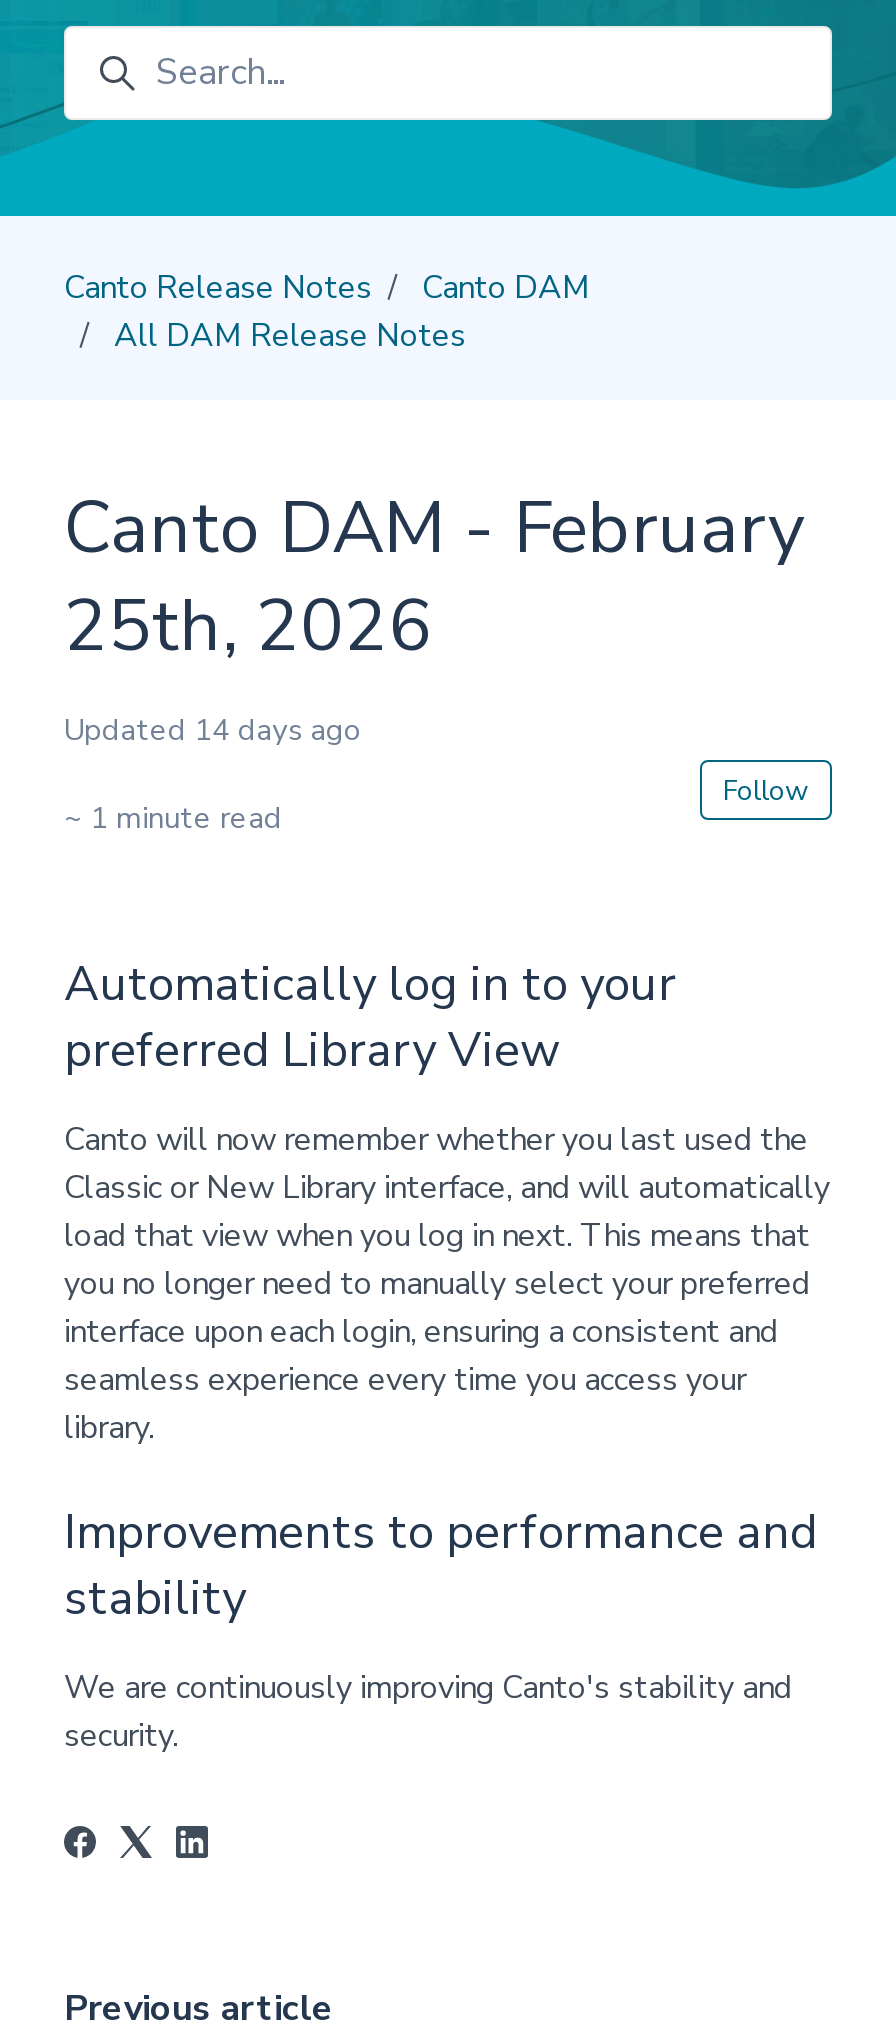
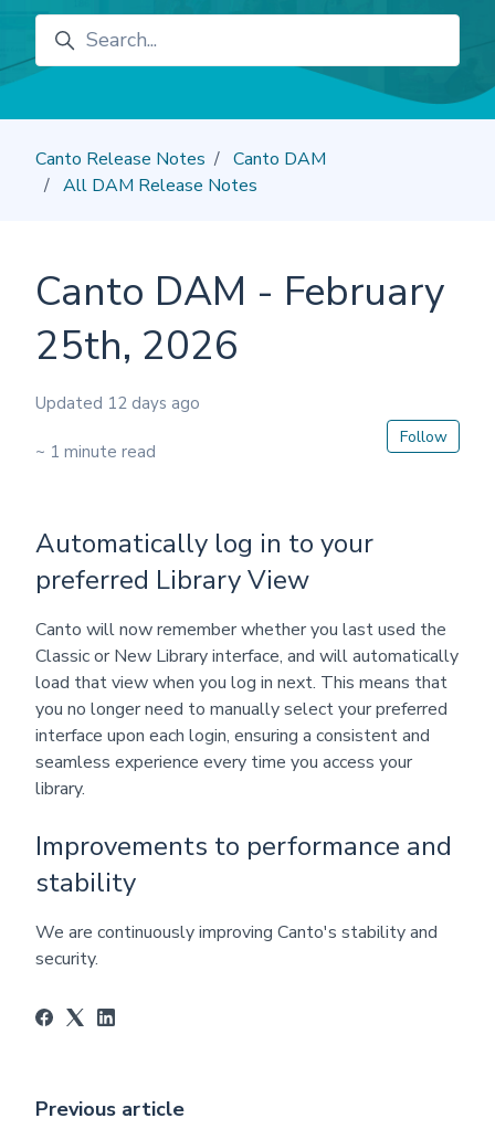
- Updated 14 days ago
+ Updated 12 days ago
